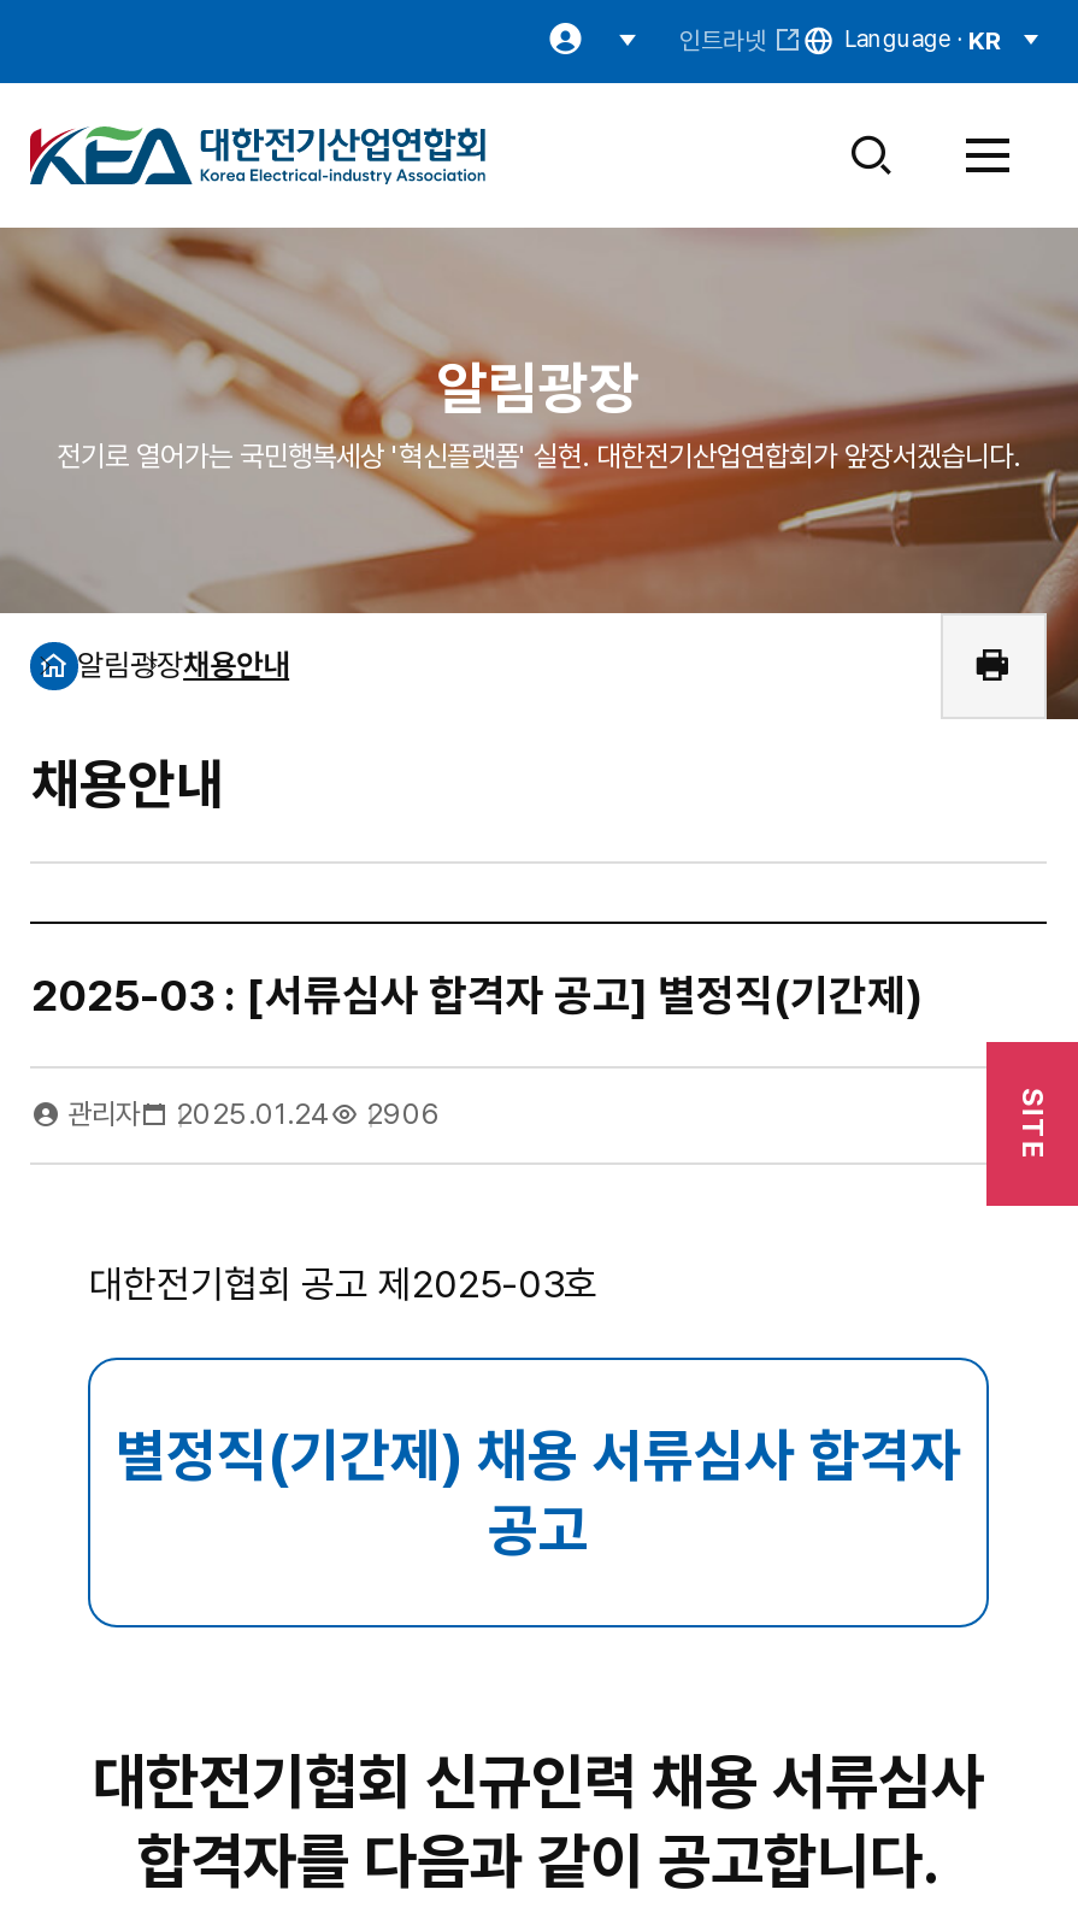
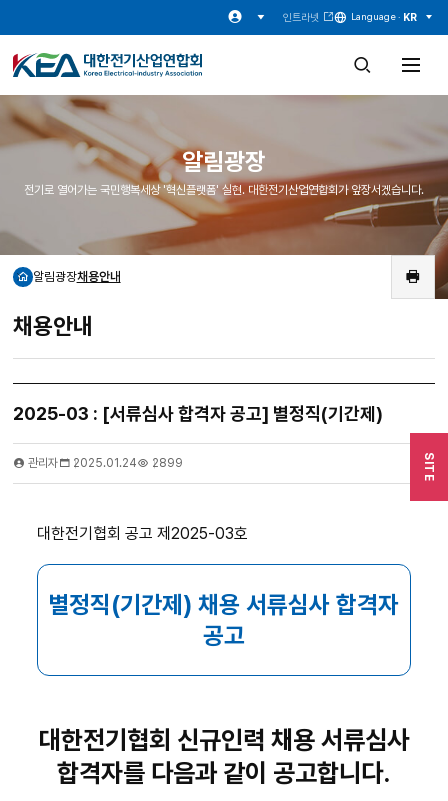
- 관리자 2025.01.24 2906
+ 관리자 2025.01.24 2899
